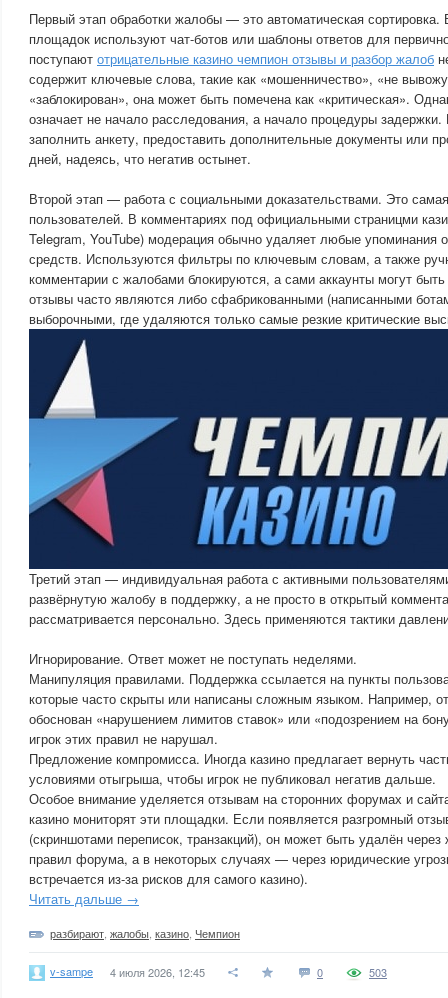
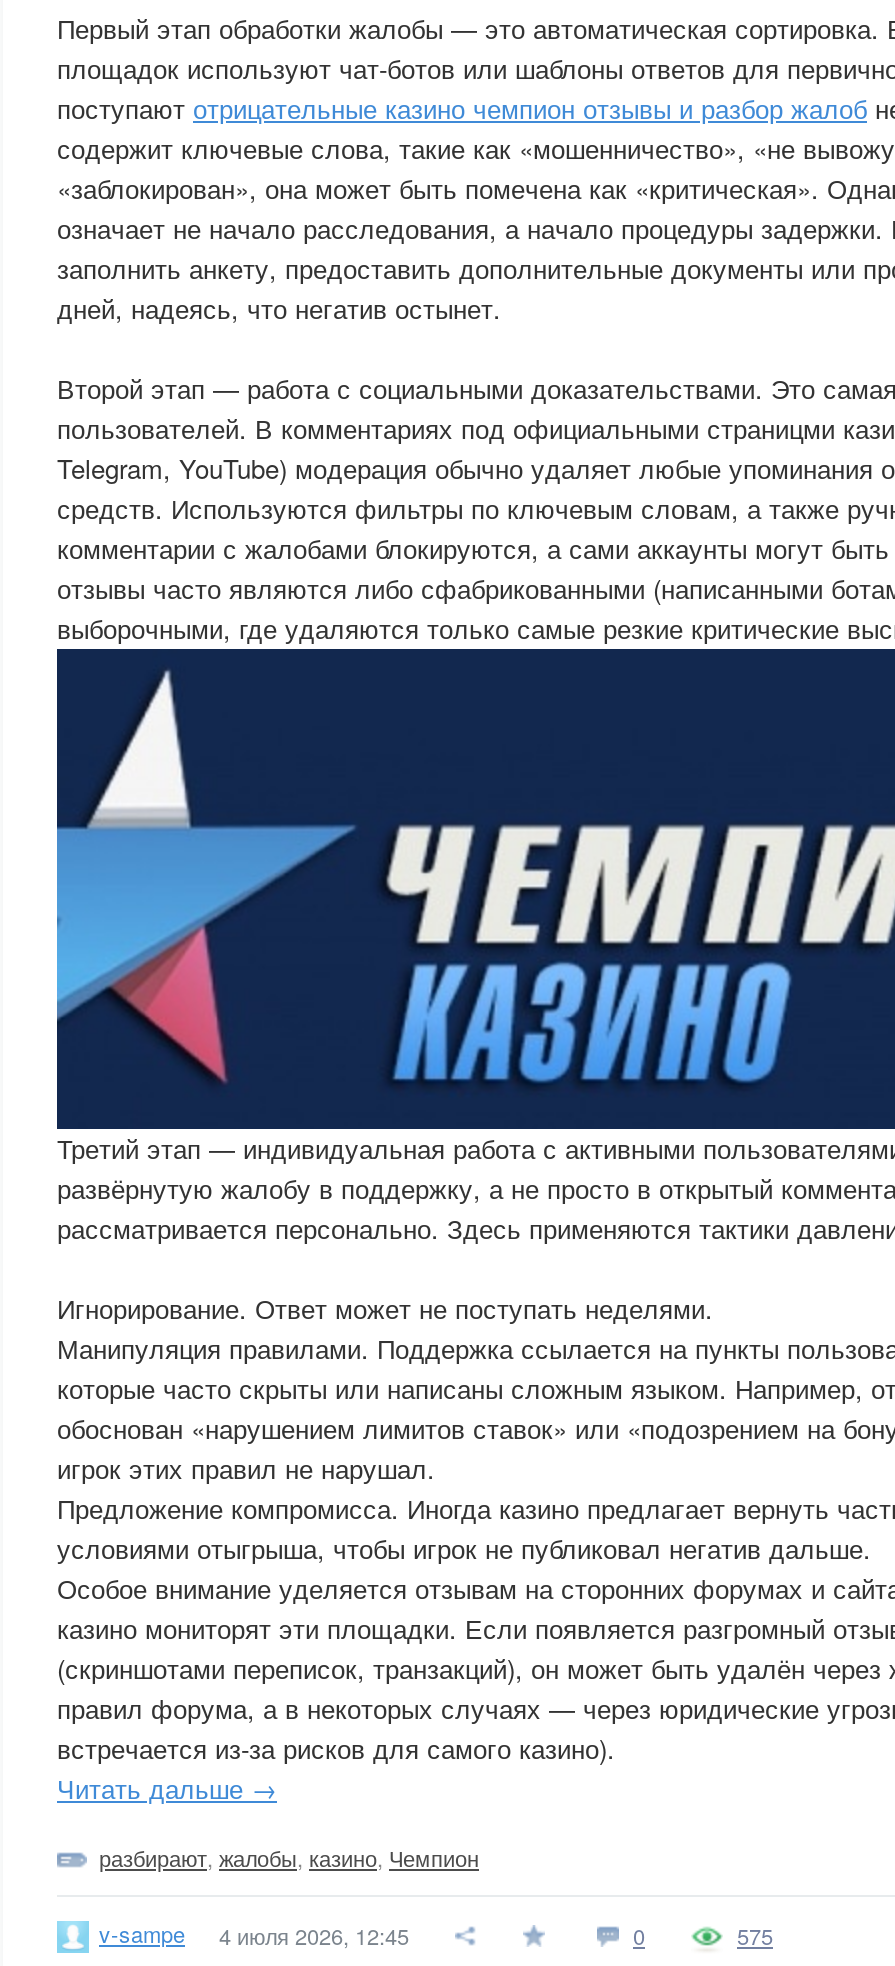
- 503
+ 575
